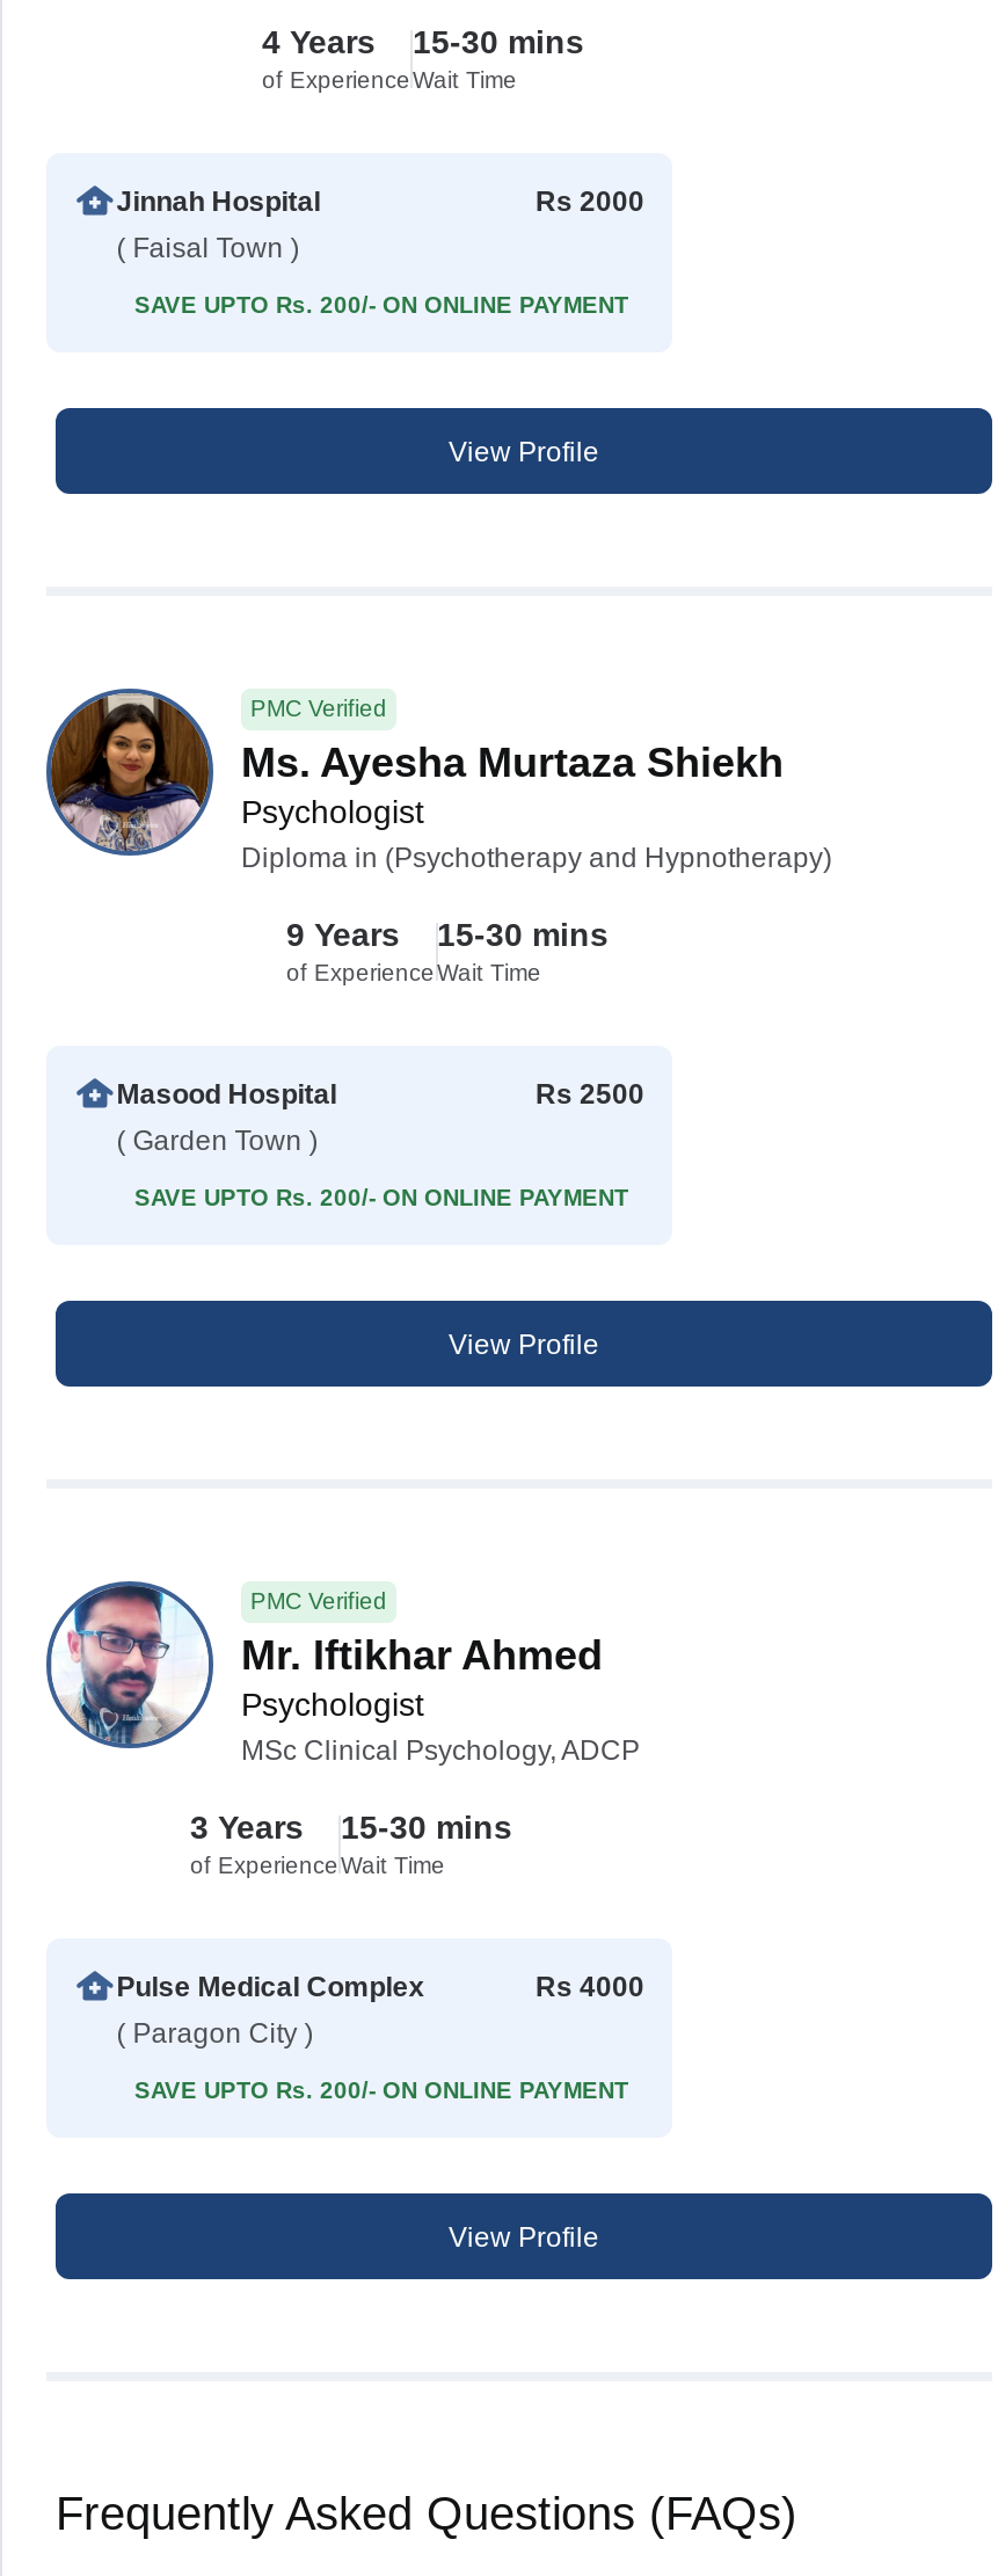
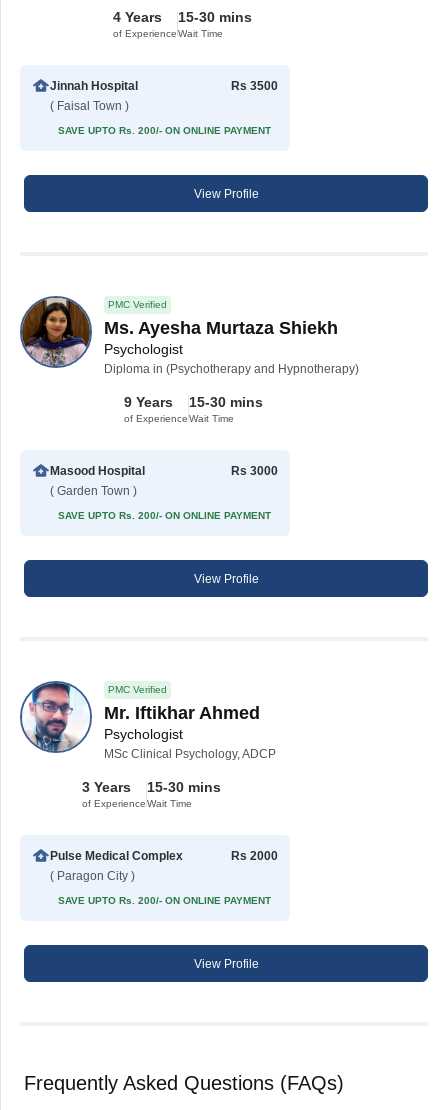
- Rs 2000
+ Rs 3500

- Rs 2500
+ Rs 3000

- Rs 4000
+ Rs 2000
